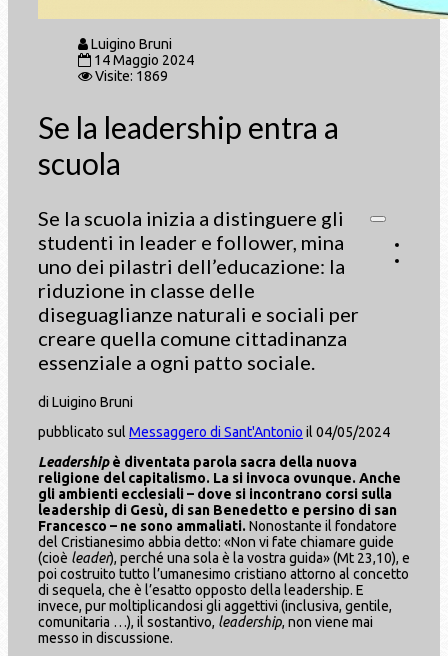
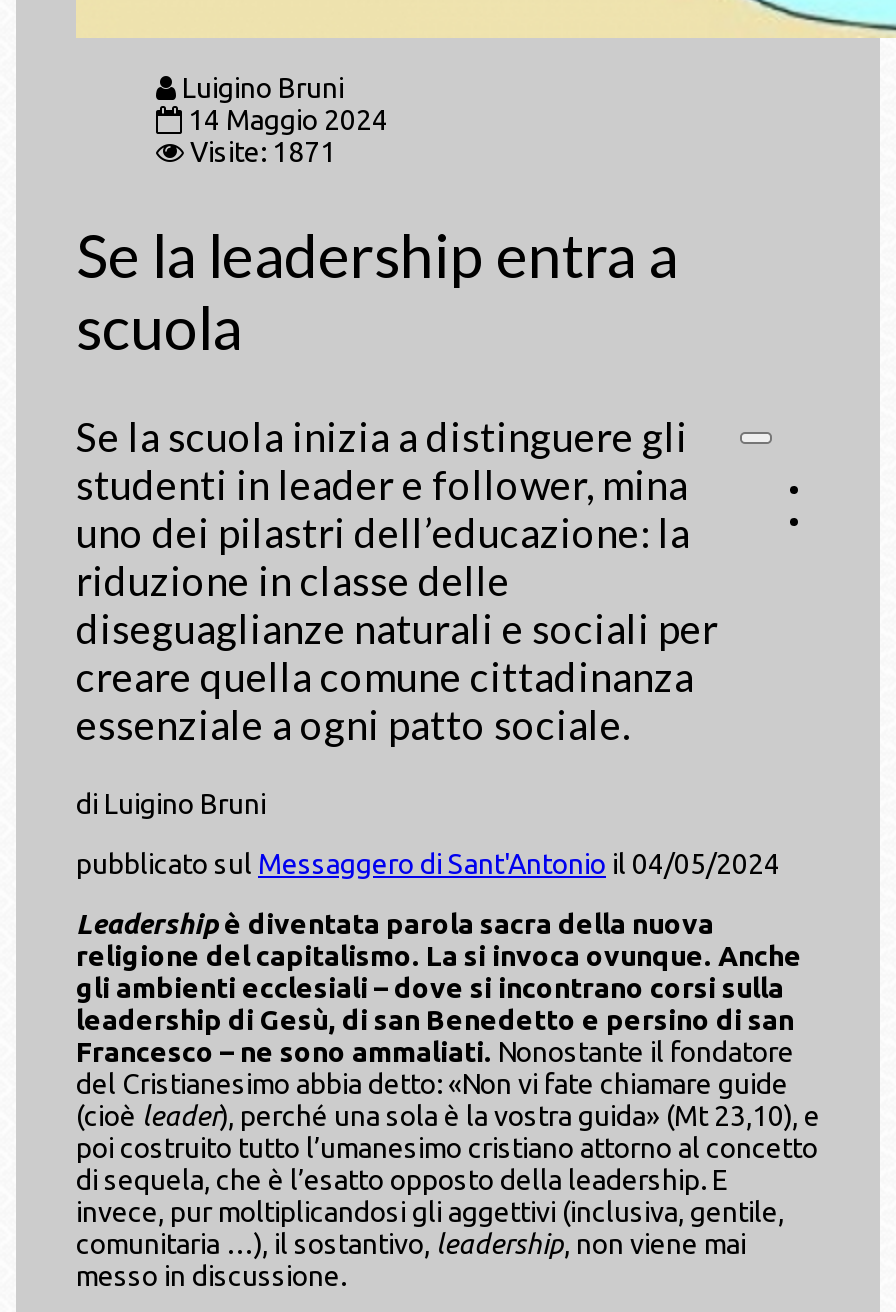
- Visite: 1869
+ Visite: 1871
